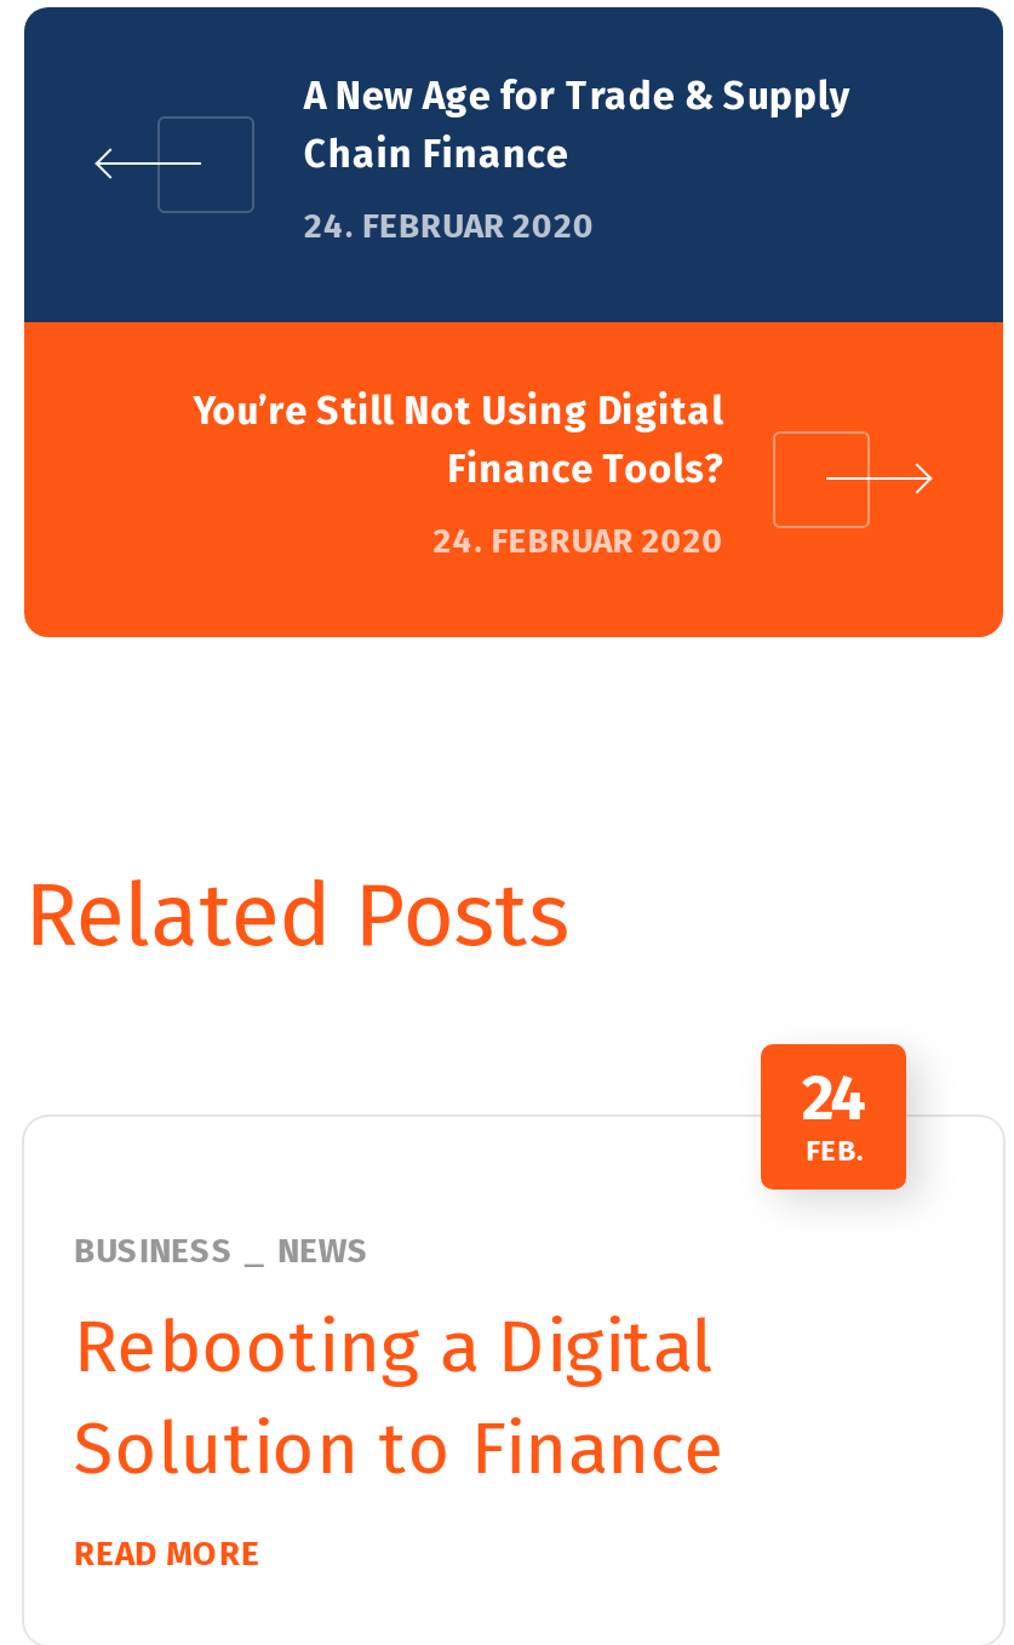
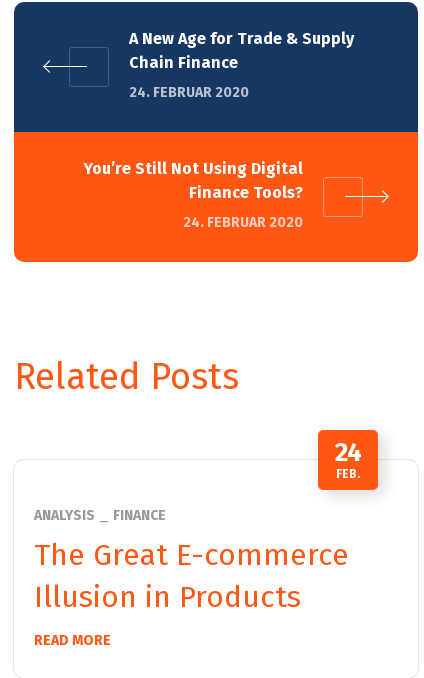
- BUSINESS
- NEWS
- Rebooting a Digital
- Solution to Finance
+ ANALYSIS
+ FINANCE
+ The Great E-commerce
+ Illusion in Products
